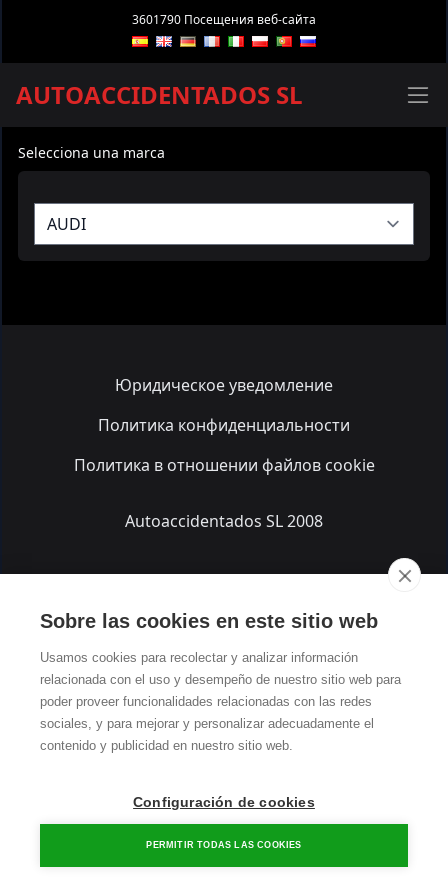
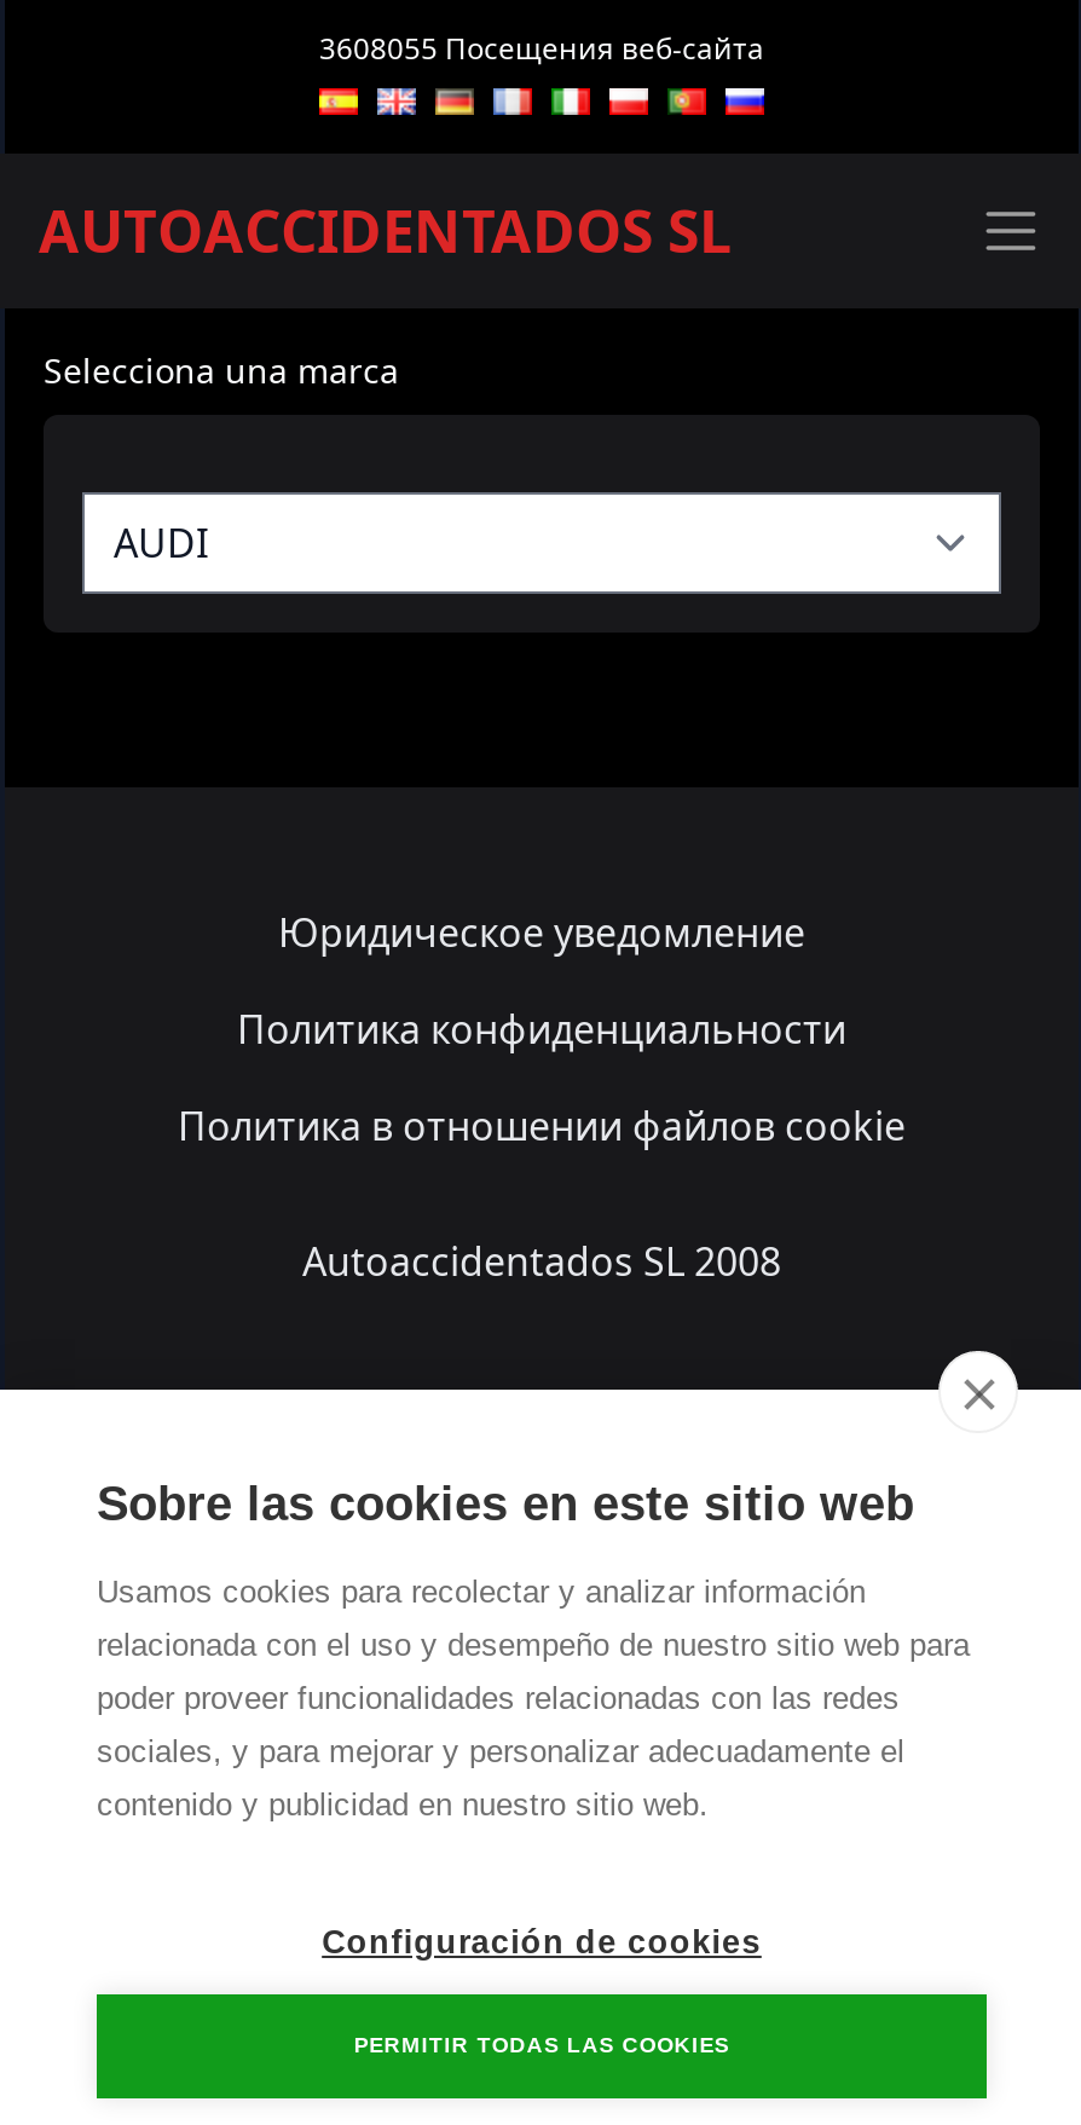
- 3601790 Посещения веб-сайта
+ 3608055 Посещения веб-сайта
